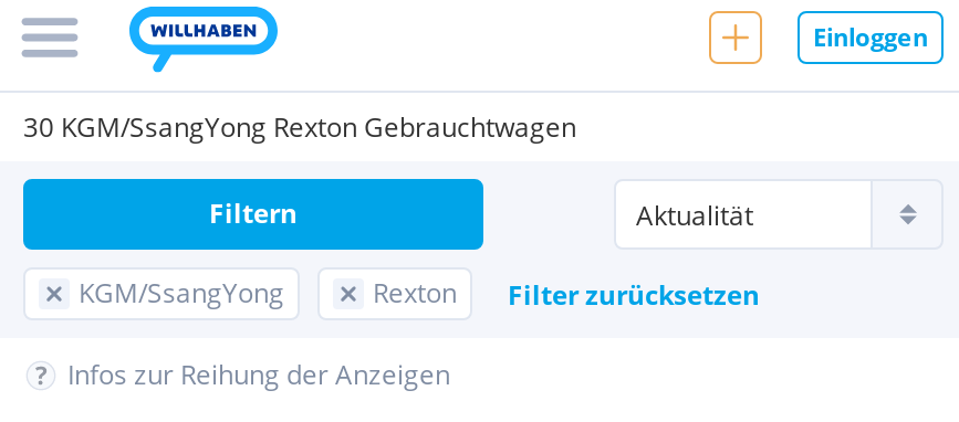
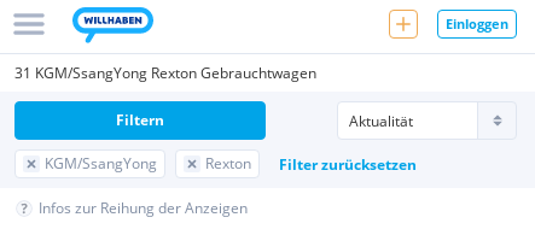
- 30 KGM/SsangYong Rexton Gebrauchtwagen
+ 31 KGM/SsangYong Rexton Gebrauchtwagen
